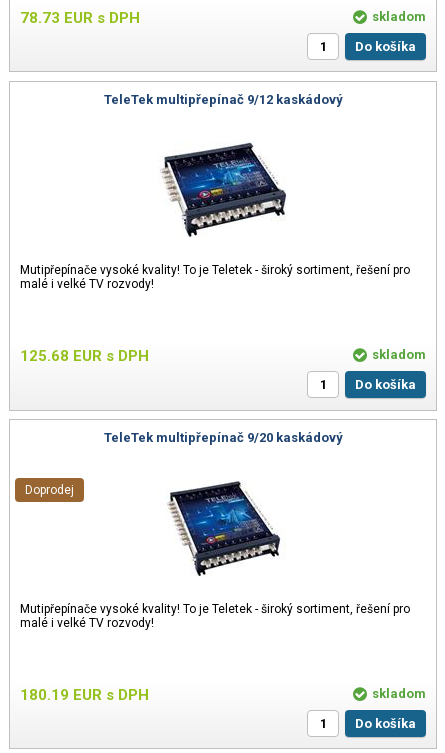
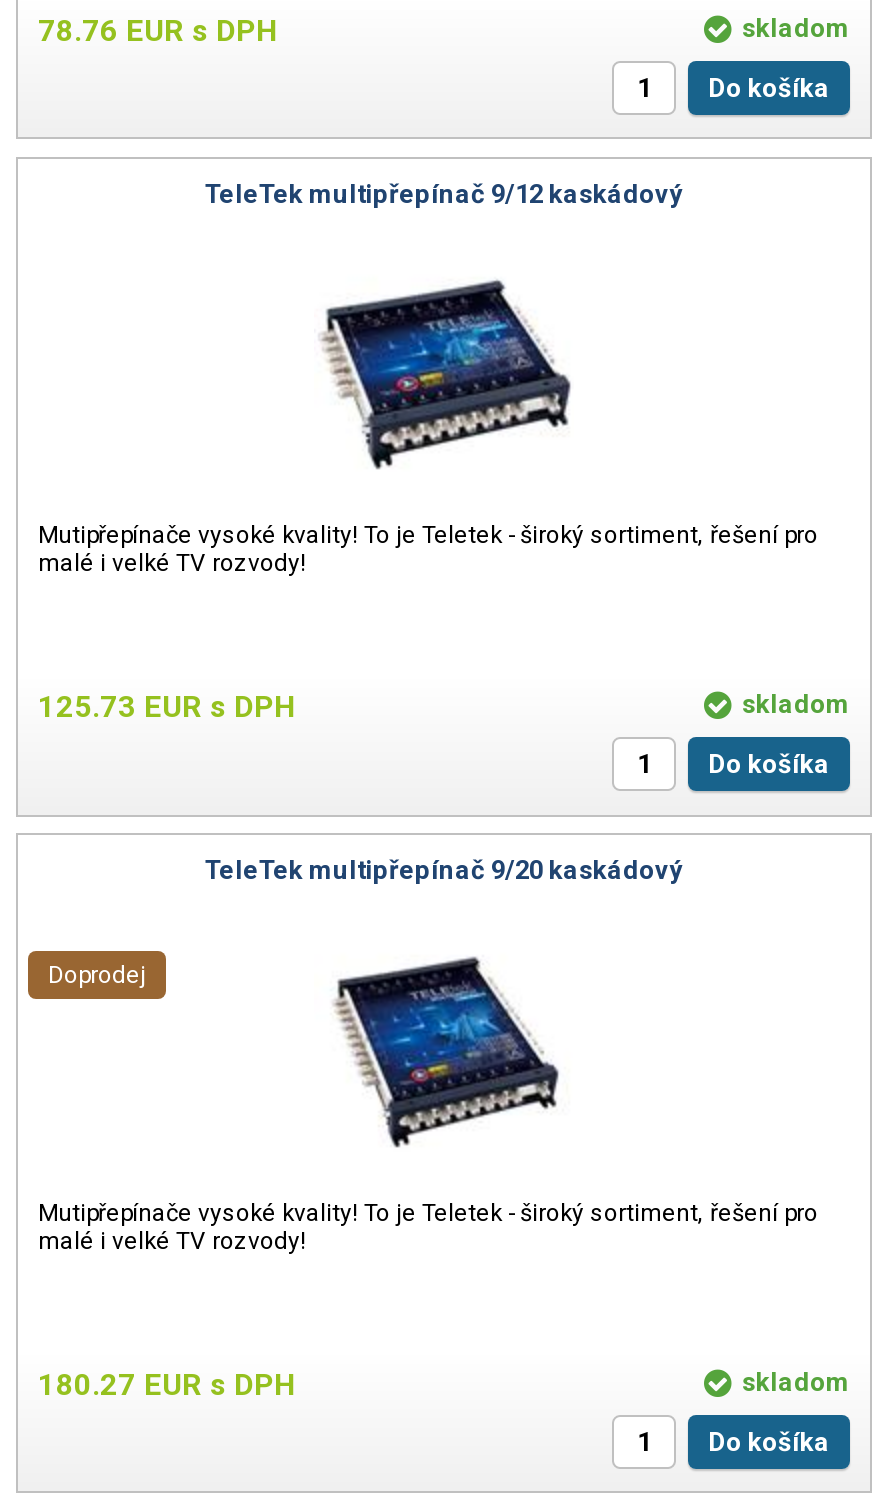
- 78.73 EUR s DPH
+ 78.76 EUR s DPH

- 125.68 EUR s DPH
+ 125.73 EUR s DPH

- 180.19 EUR s DPH
+ 180.27 EUR s DPH
